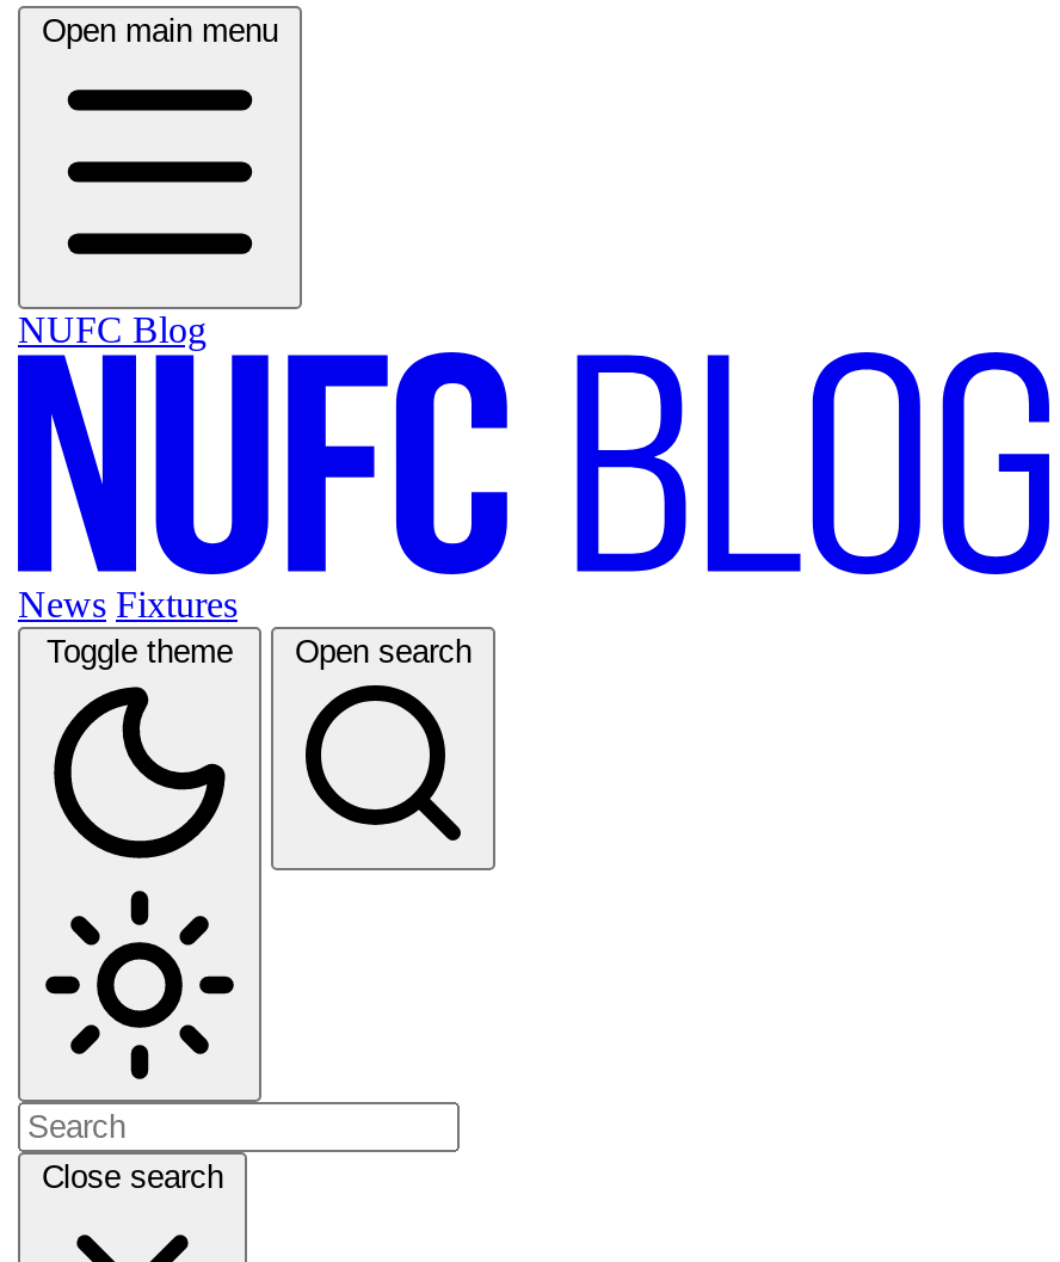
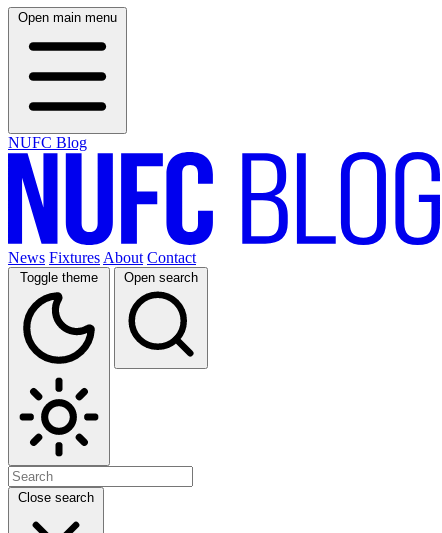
- News Fixtures
+ News Fixtures About Contact
